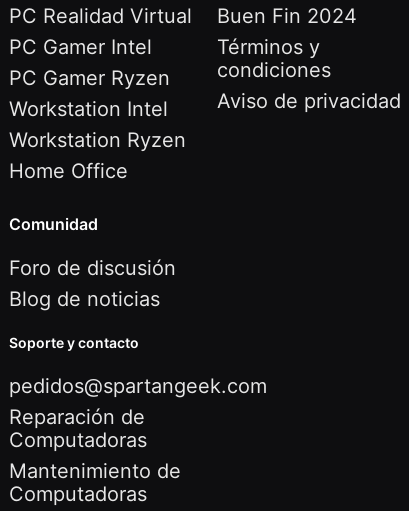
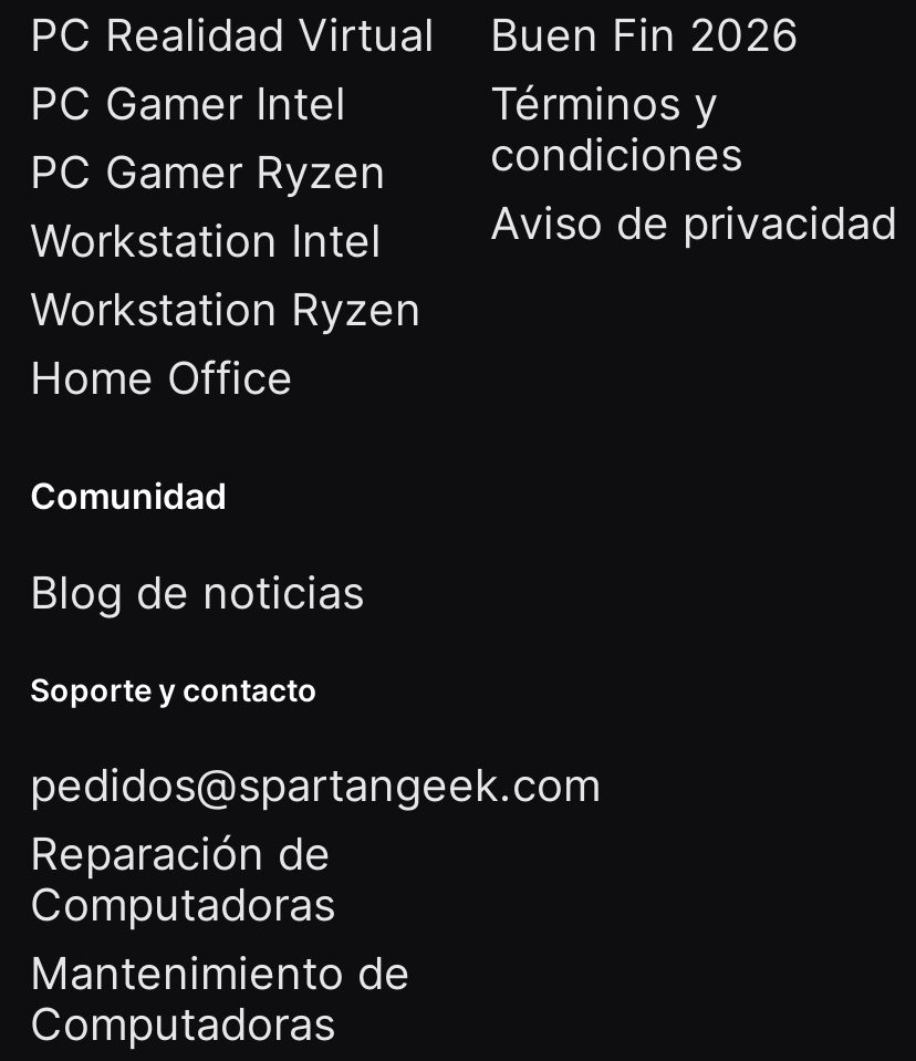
- PC Realidad Virtual Buen Fin 2024
+ PC Realidad Virtual Buen Fin 2026

- Foro de discusión
